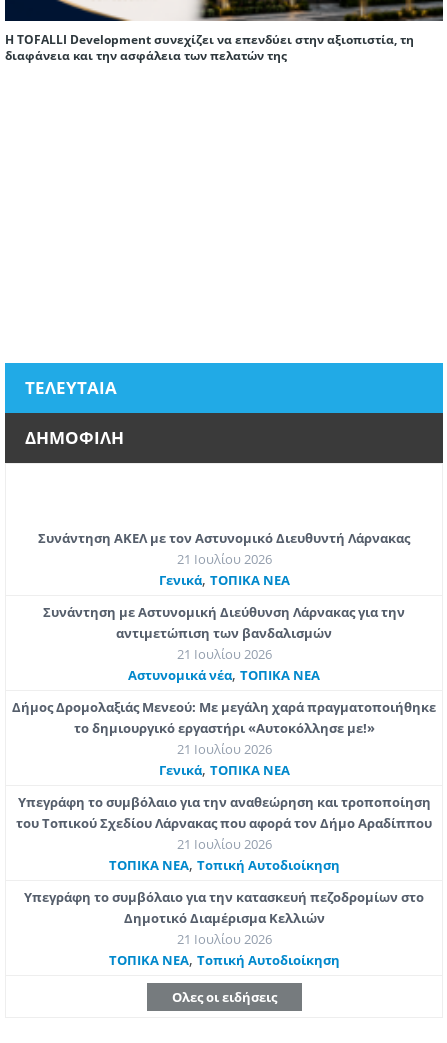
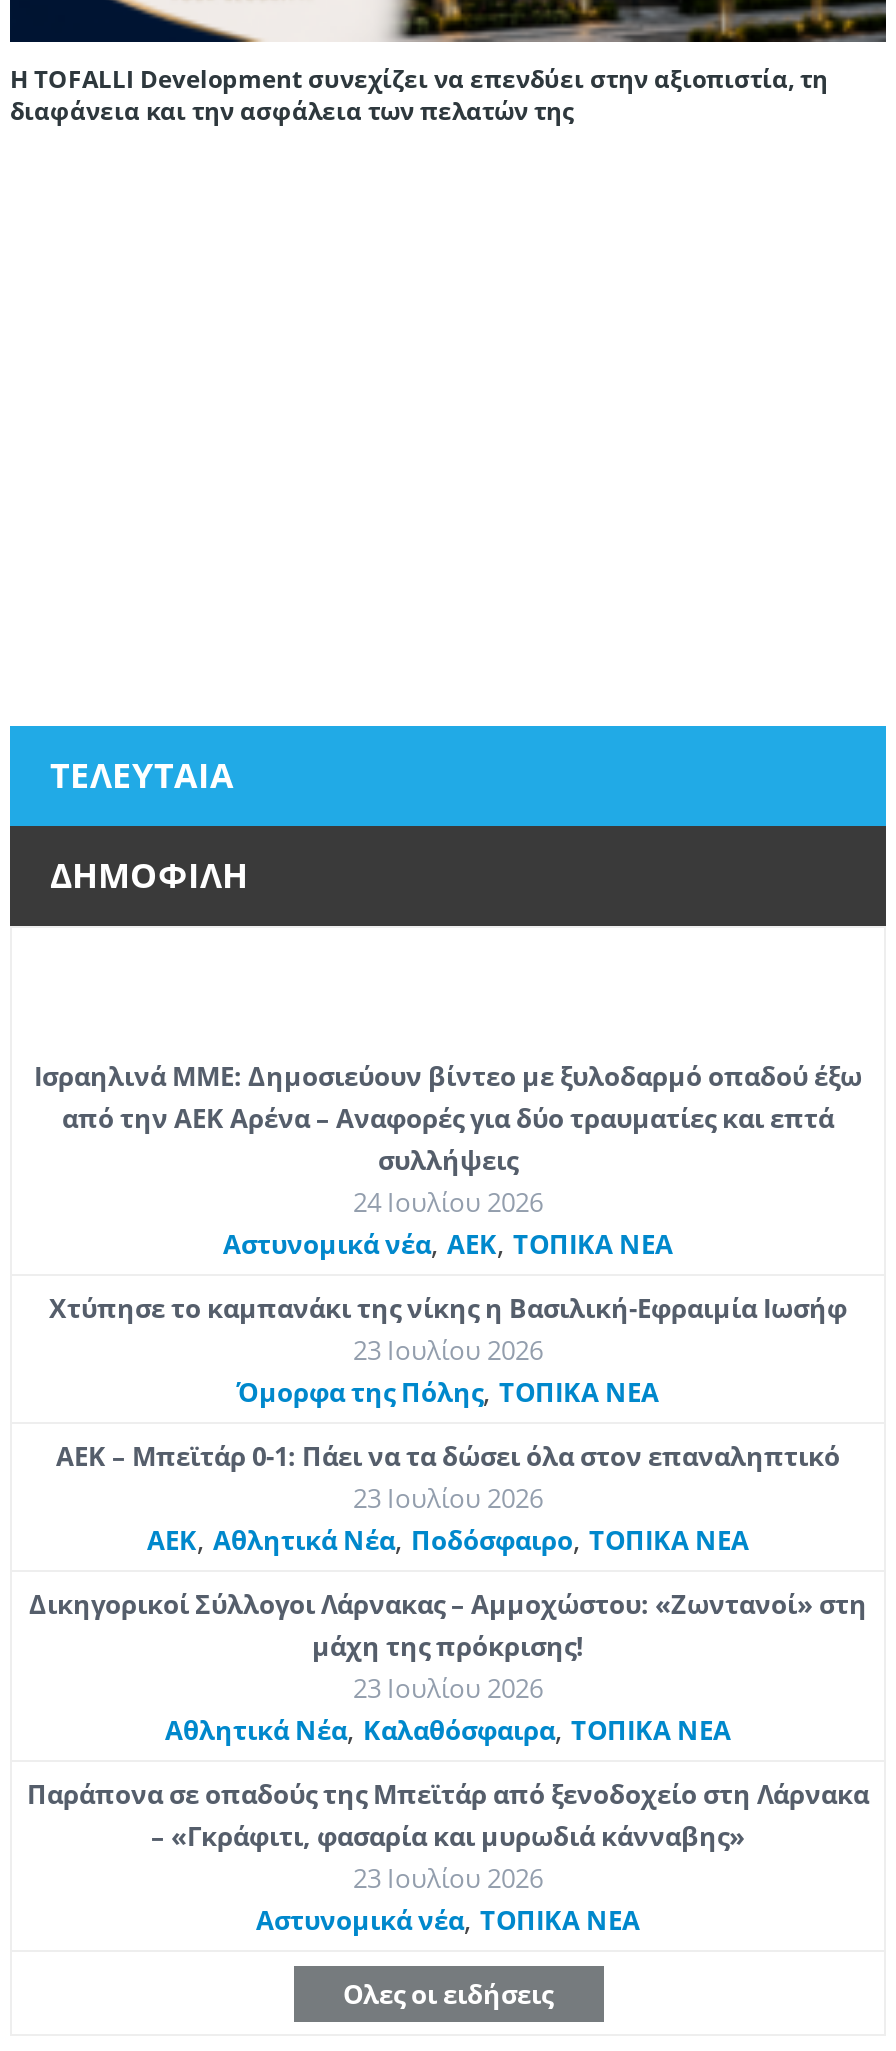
- Συνάντηση ΑΚΕΛ με τον Αστυνομικό Διευθυντή Λάρνακας
- 21 Ιουλίου 2026
- Γενικά, ΤΟΠΙΚΑ ΝΕΑ
- Συνάντηση με Αστυνομική Διεύθυνση Λάρνακας για την
- αντιμετώπιση των βανδαλισμών
- 21 Ιουλίου 2026
+ Ισραηλινά ΜΜΕ: Δημοσιεύουν βίντεο με ξυλοδαρμό οπαδού έξω
+ από την ΑΕΚ Αρένα – Αναφορές για δύο τραυματίες και επτά
+ συλλήψεις
+ 24 Ιουλίου 2026
+ Aστυνομικά νέα, ΑΕΚ, ΤΟΠΙΚΑ ΝΕΑ
+ Χτύπησε το καμπανάκι της νίκης η Βασιλική-Εφραιμία Ιωσήφ
+ 23 Ιουλίου 2026
+ Όμορφα της Πόλης, ΤΟΠΙΚΑ ΝΕΑ
+ ΑΕΚ – Μπεϊτάρ 0-1: Πάει να τα δώσει όλα στον επαναληπτικό
+ 23 Ιουλίου 2026
+ ΑΕΚ, Αθλητικά Νέα, Ποδόσφαιρο, ΤΟΠΙΚΑ ΝΕΑ
+ Δικηγορικοί Σύλλογοι Λάρνακας – Αμμοχώστου: «Ζωντανοί» στη
+ μάχη της πρόκρισης!
+ 23 Ιουλίου 2026
+ Αθλητικά Νέα, Καλαθόσφαιρα, ΤΟΠΙΚΑ ΝΕΑ
+ Παράπονα σε οπαδούς της Μπεϊτάρ από ξενοδοχείο στη Λάρνακα
+ – «Γκράφιτι, φασαρία και μυρωδιά κάνναβης»
+ 23 Ιουλίου 2026

moved down: Aστυνομικά νέα, ΤΟΠΙΚΑ ΝΕΑ

- Δήμος Δρομολαξιάς Μενεού: Με μεγάλη χαρά πραγματοποιήθηκε
- το δημιουργικό εργαστήρι «Αυτοκόλλησε με!»
- 21 Ιουλίου 2026
- Γενικά, ΤΟΠΙΚΑ ΝΕΑ
- Υπεγράφη το συμβόλαιο για την αναθεώρηση και τροποποίηση
- του Τοπικού Σχεδίου Λάρνακας που αφορά τον Δήμο Αραδίππου
- 21 Ιουλίου 2026
- ΤΟΠΙΚΑ ΝΕΑ, Τοπική Αυτοδιοίκηση
- Υπεγράφη το συμβόλαιο για την κατασκευή πεζοδρομίων στο
- Δημοτικό Διαμέρισμα Κελλιών
- 21 Ιουλίου 2026
- ΤΟΠΙΚΑ ΝΕΑ, Τοπική Αυτοδιοίκηση
